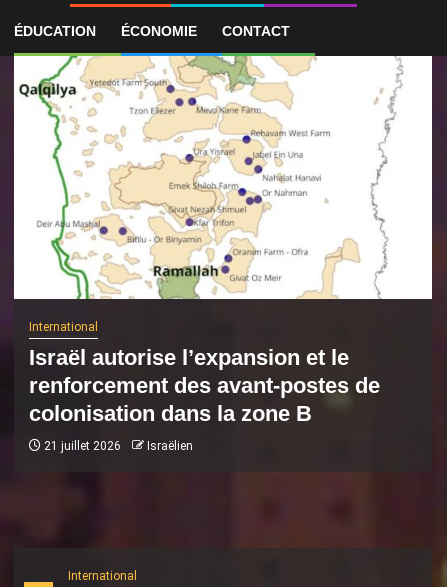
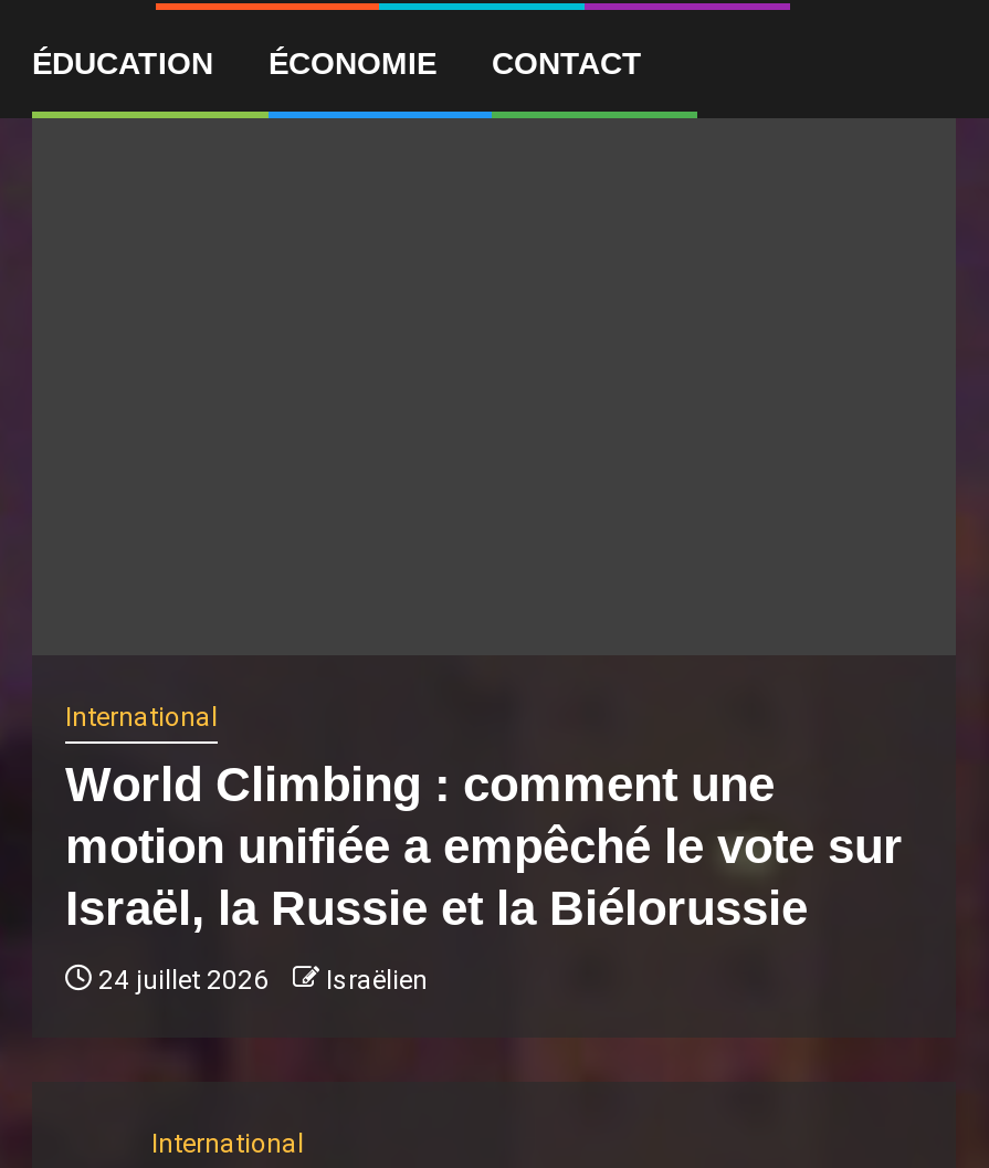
- [image]

- Israël autorise l’expansion et le
- renforcement des avant-postes de
- colonisation dans la zone B
+ World Climbing : comment une
+ motion unifiée a empêché le vote sur
+ Israël, la Russie et la Biélorussie

- 21 juillet 2026 Israëlien
+ 24 juillet 2026 Israëlien
